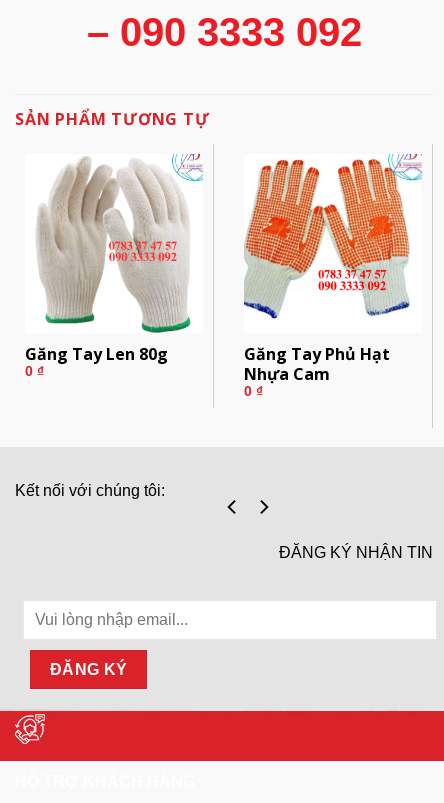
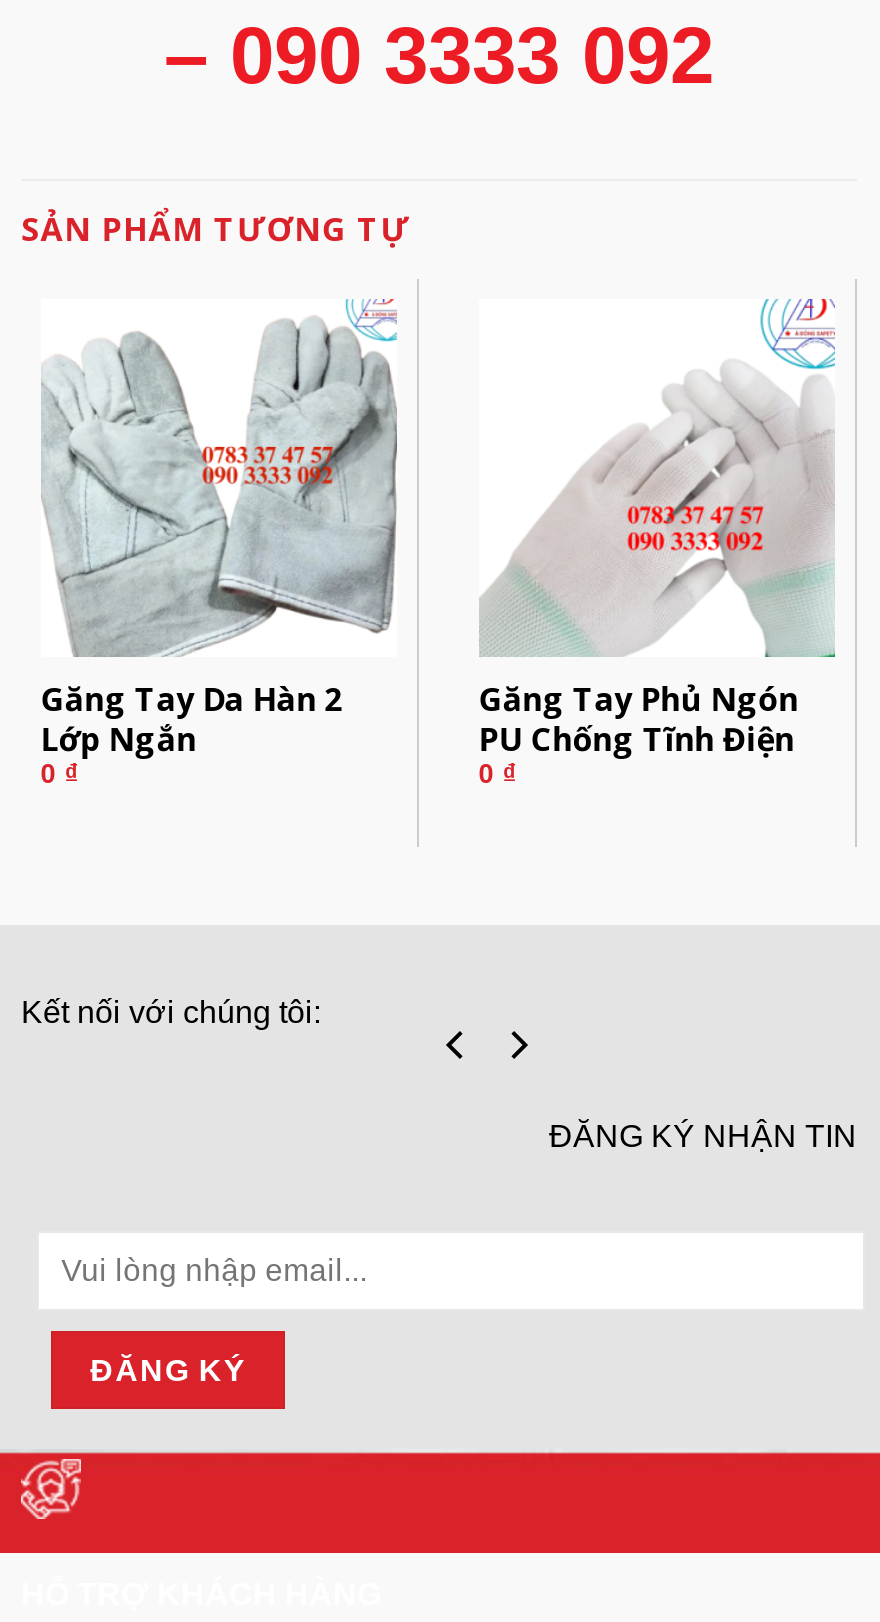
- [image]
- Găng Tay Len 80g
+ [image]
+ Găng Tay Da Hàn 2
+ Lớp Ngắn

- [image]
- Găng Tay Phủ Hạt
- Nhựa Cam
+ [image]
+ Găng Tay Phủ Ngón
+ PU Chống Tĩnh Điện
